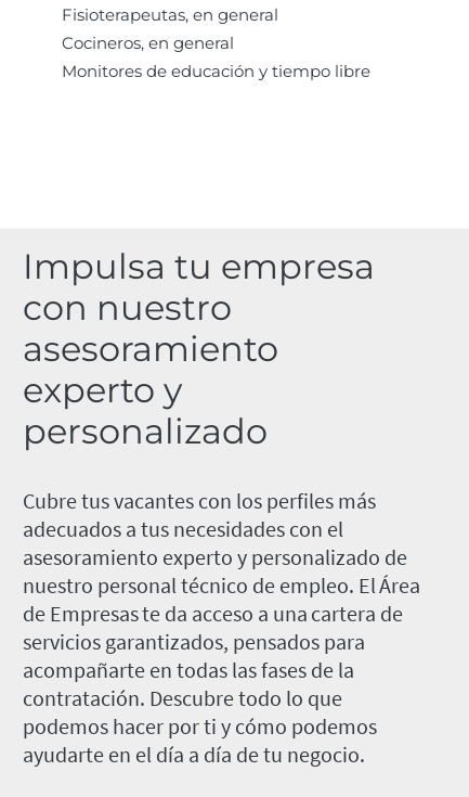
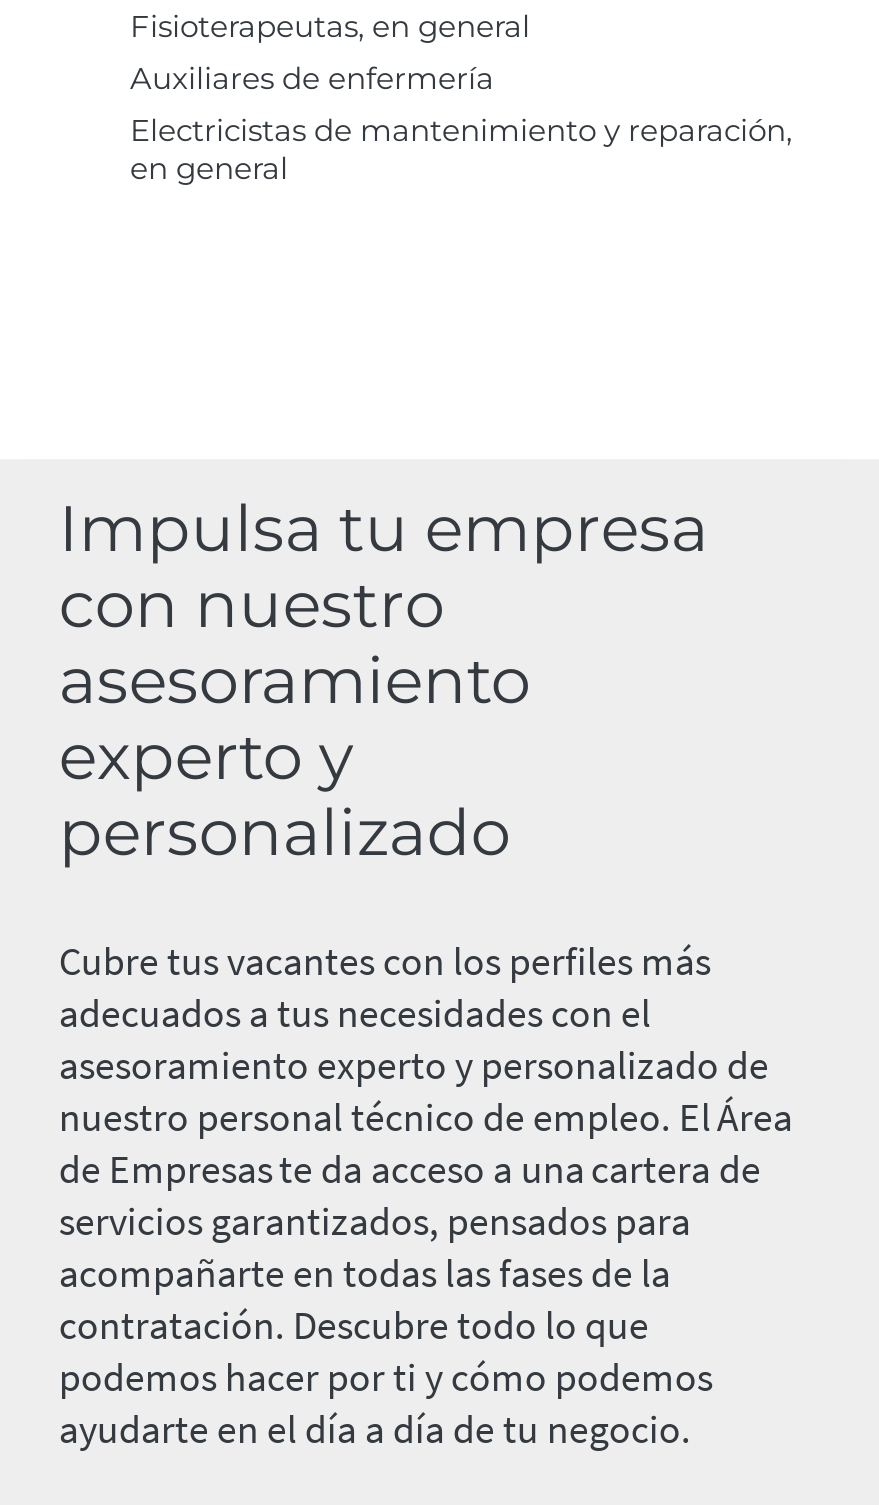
- Cocineros, en general
- Monitores de educación y tiempo libre
+ Auxiliares de enfermería
+ Electricistas de mantenimiento y reparación,
+ en general
